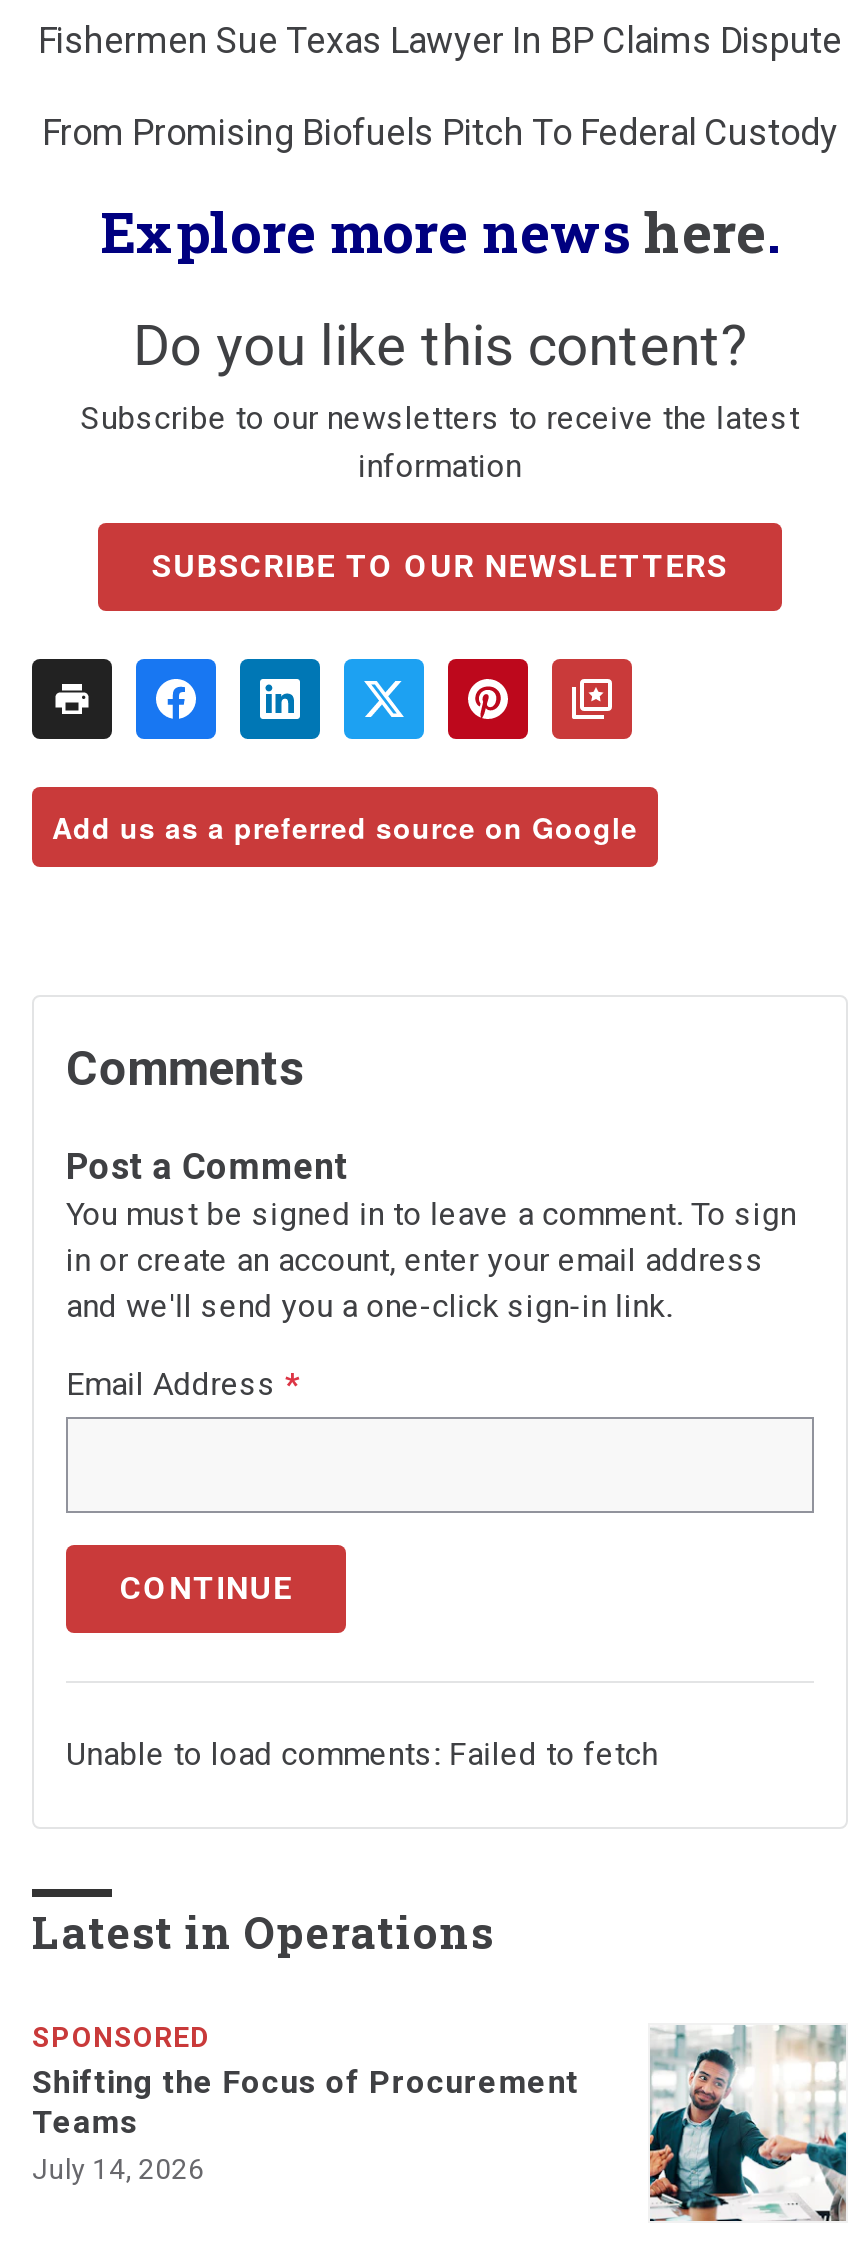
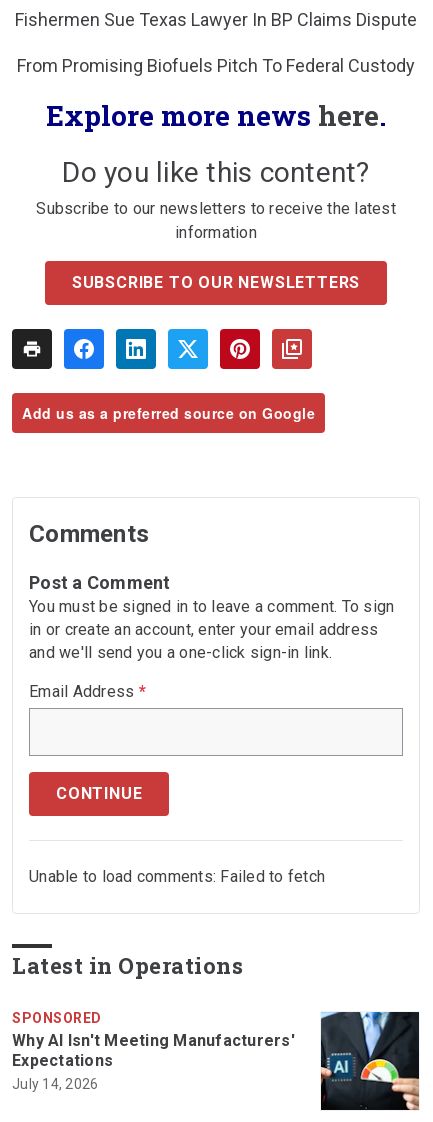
- [image]
- Shifting the Focus of Procurement
- Teams
+ [image]
+ Why AI Isn't Meeting Manufacturers'
+ Expectations
